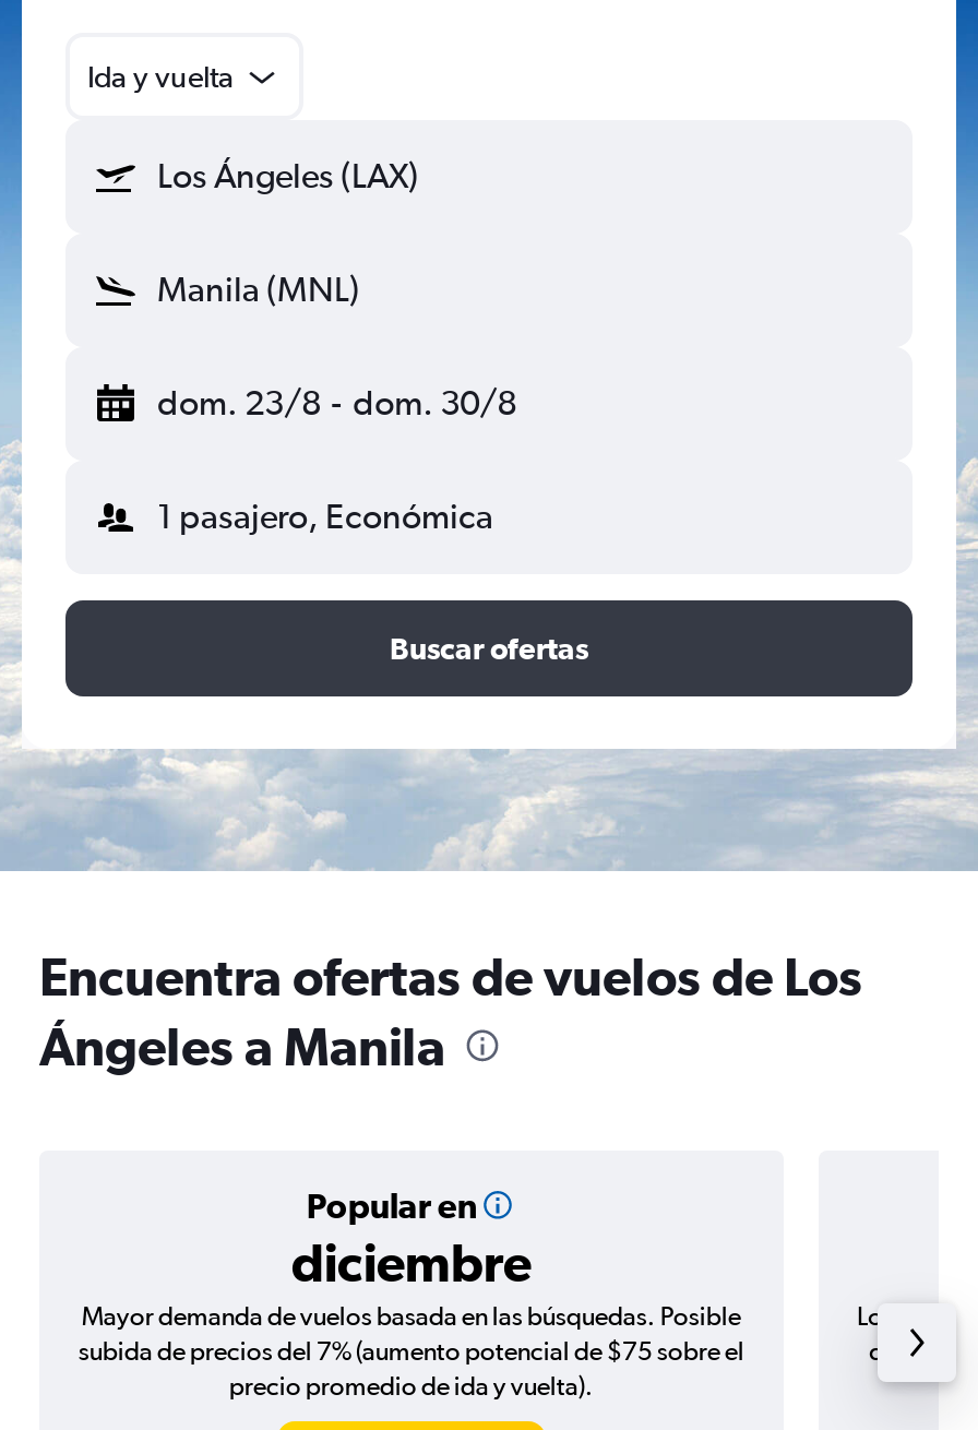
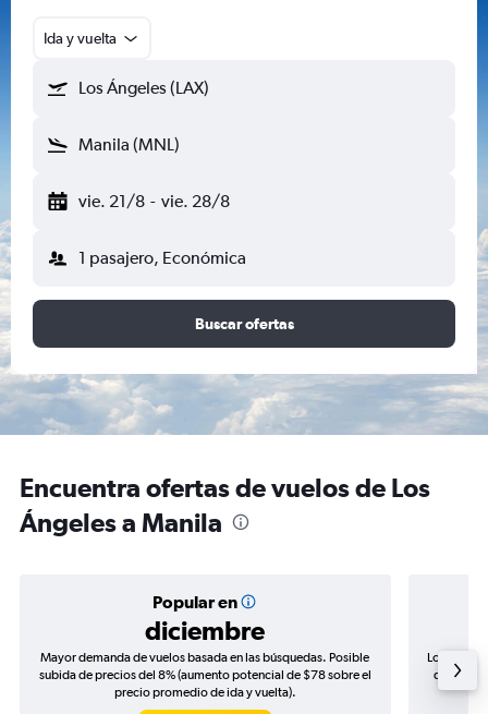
- dom. 23/8 - dom. 30/8
+ vie. 21/8 - vie. 28/8

- subida de precios del 7% (aumento potencial de $75 sobre el
+ subida de precios del 8% (aumento potencial de $78 sobre el
